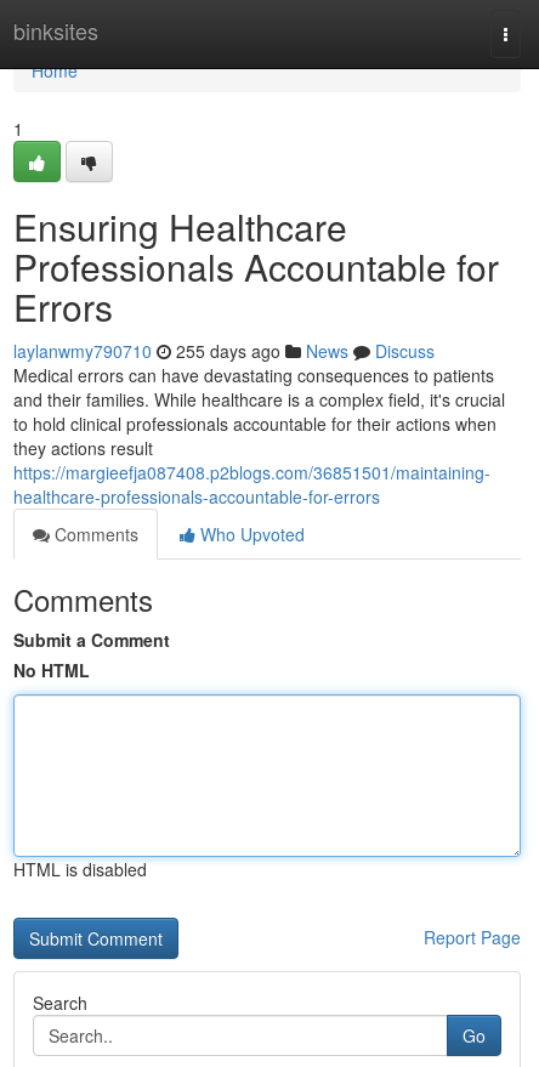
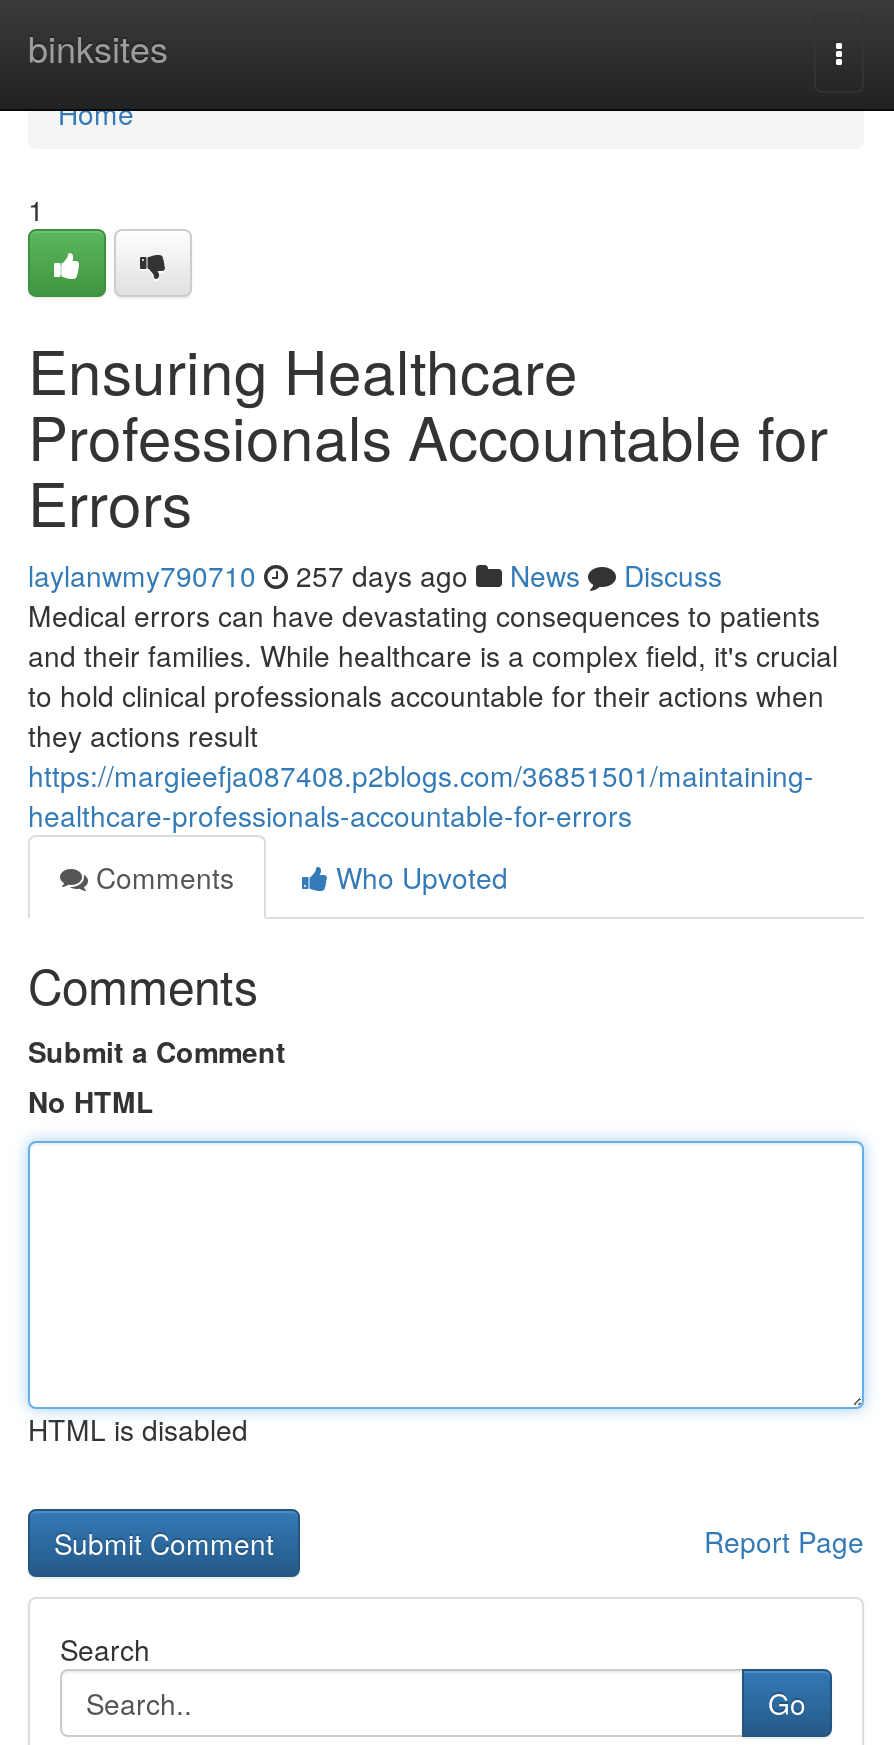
- laylanwmy790710 255 days ago News Discuss
+ laylanwmy790710 257 days ago News Discuss
